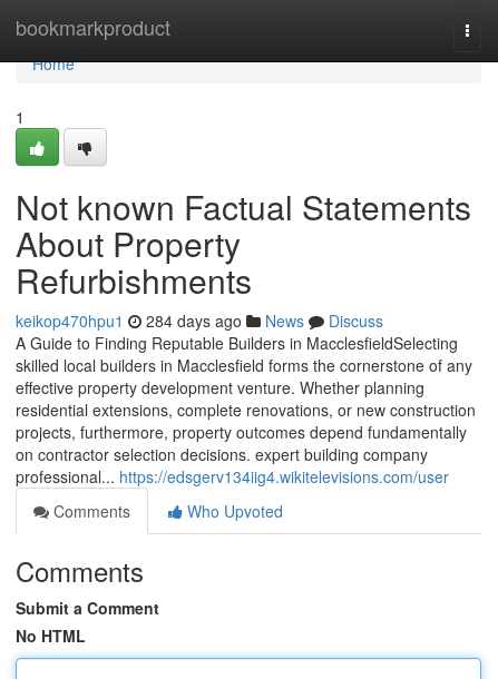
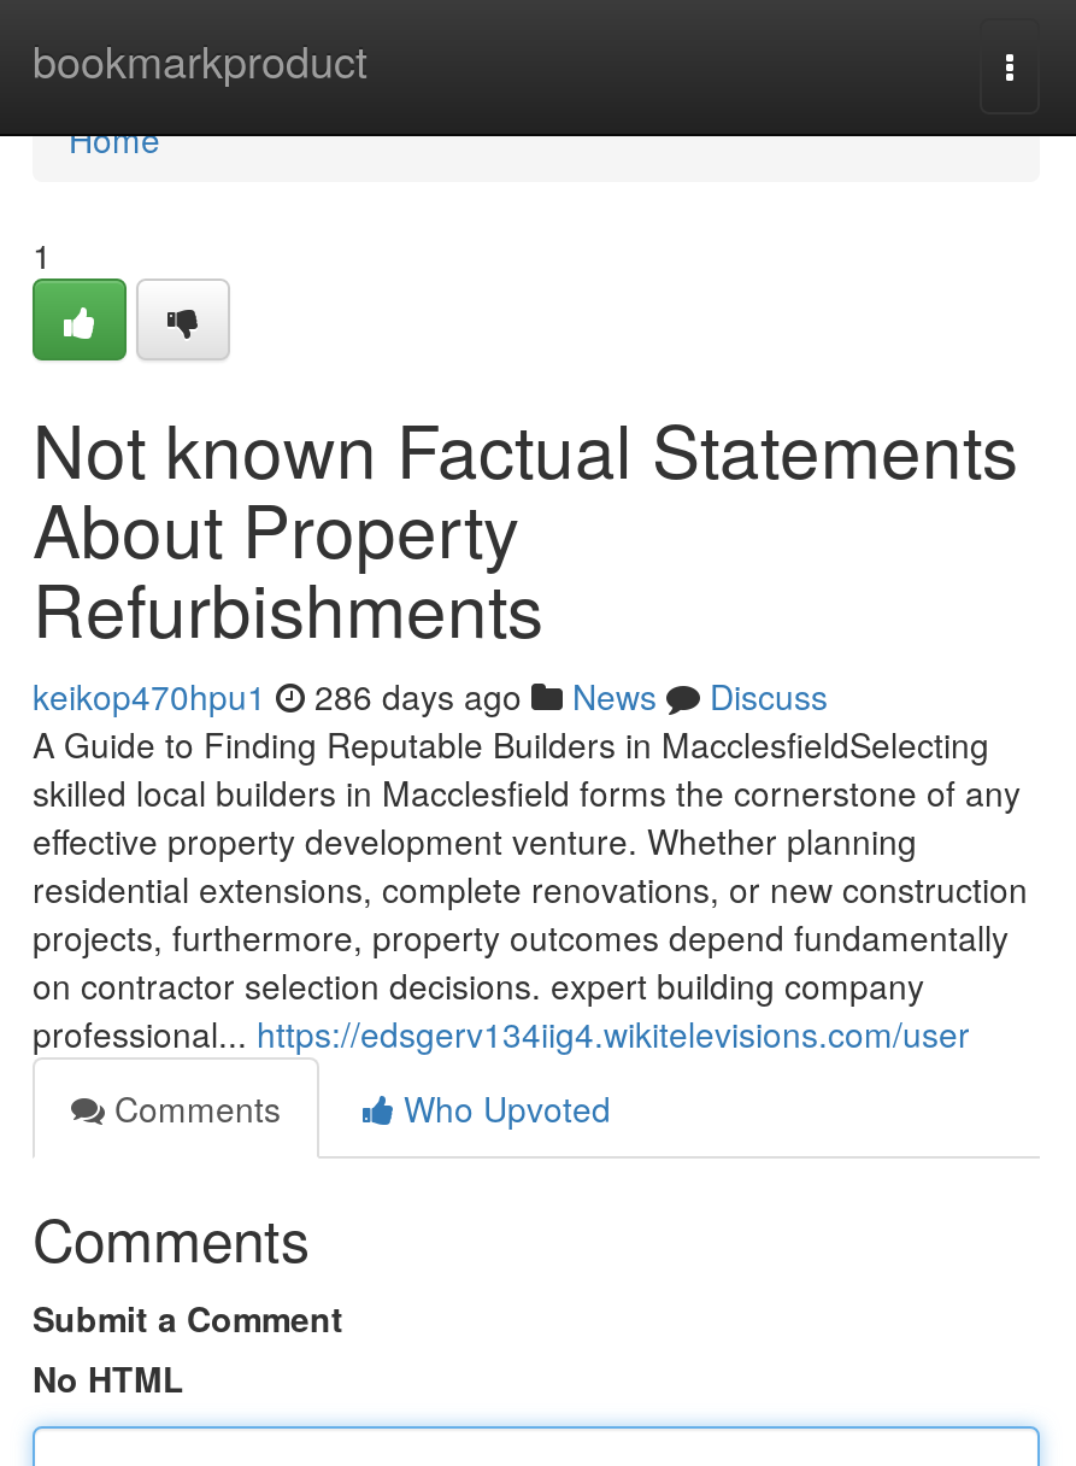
- keikop470hpu1 284 days ago News Discuss
+ keikop470hpu1 286 days ago News Discuss
